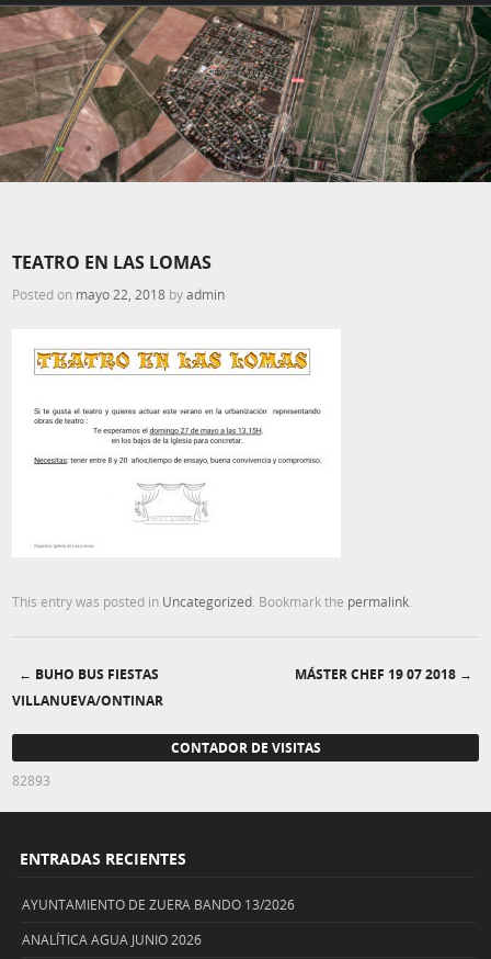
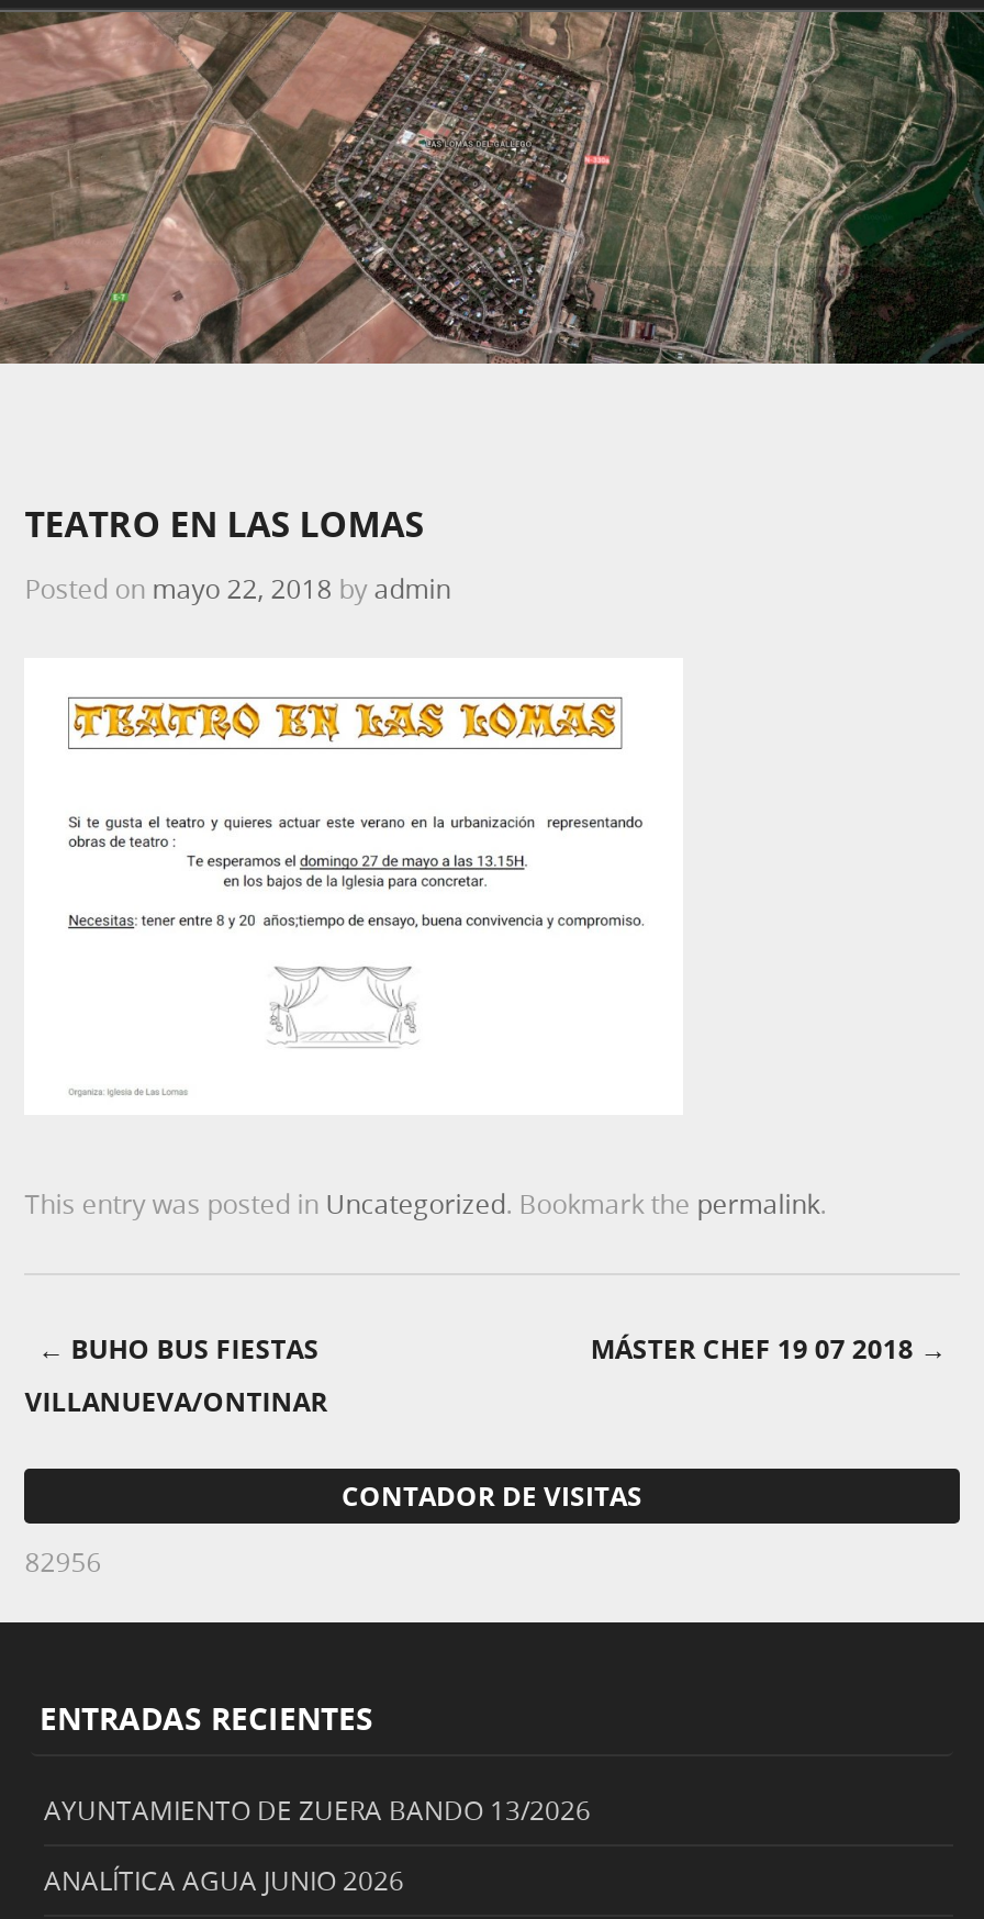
- 82893
+ 82956
